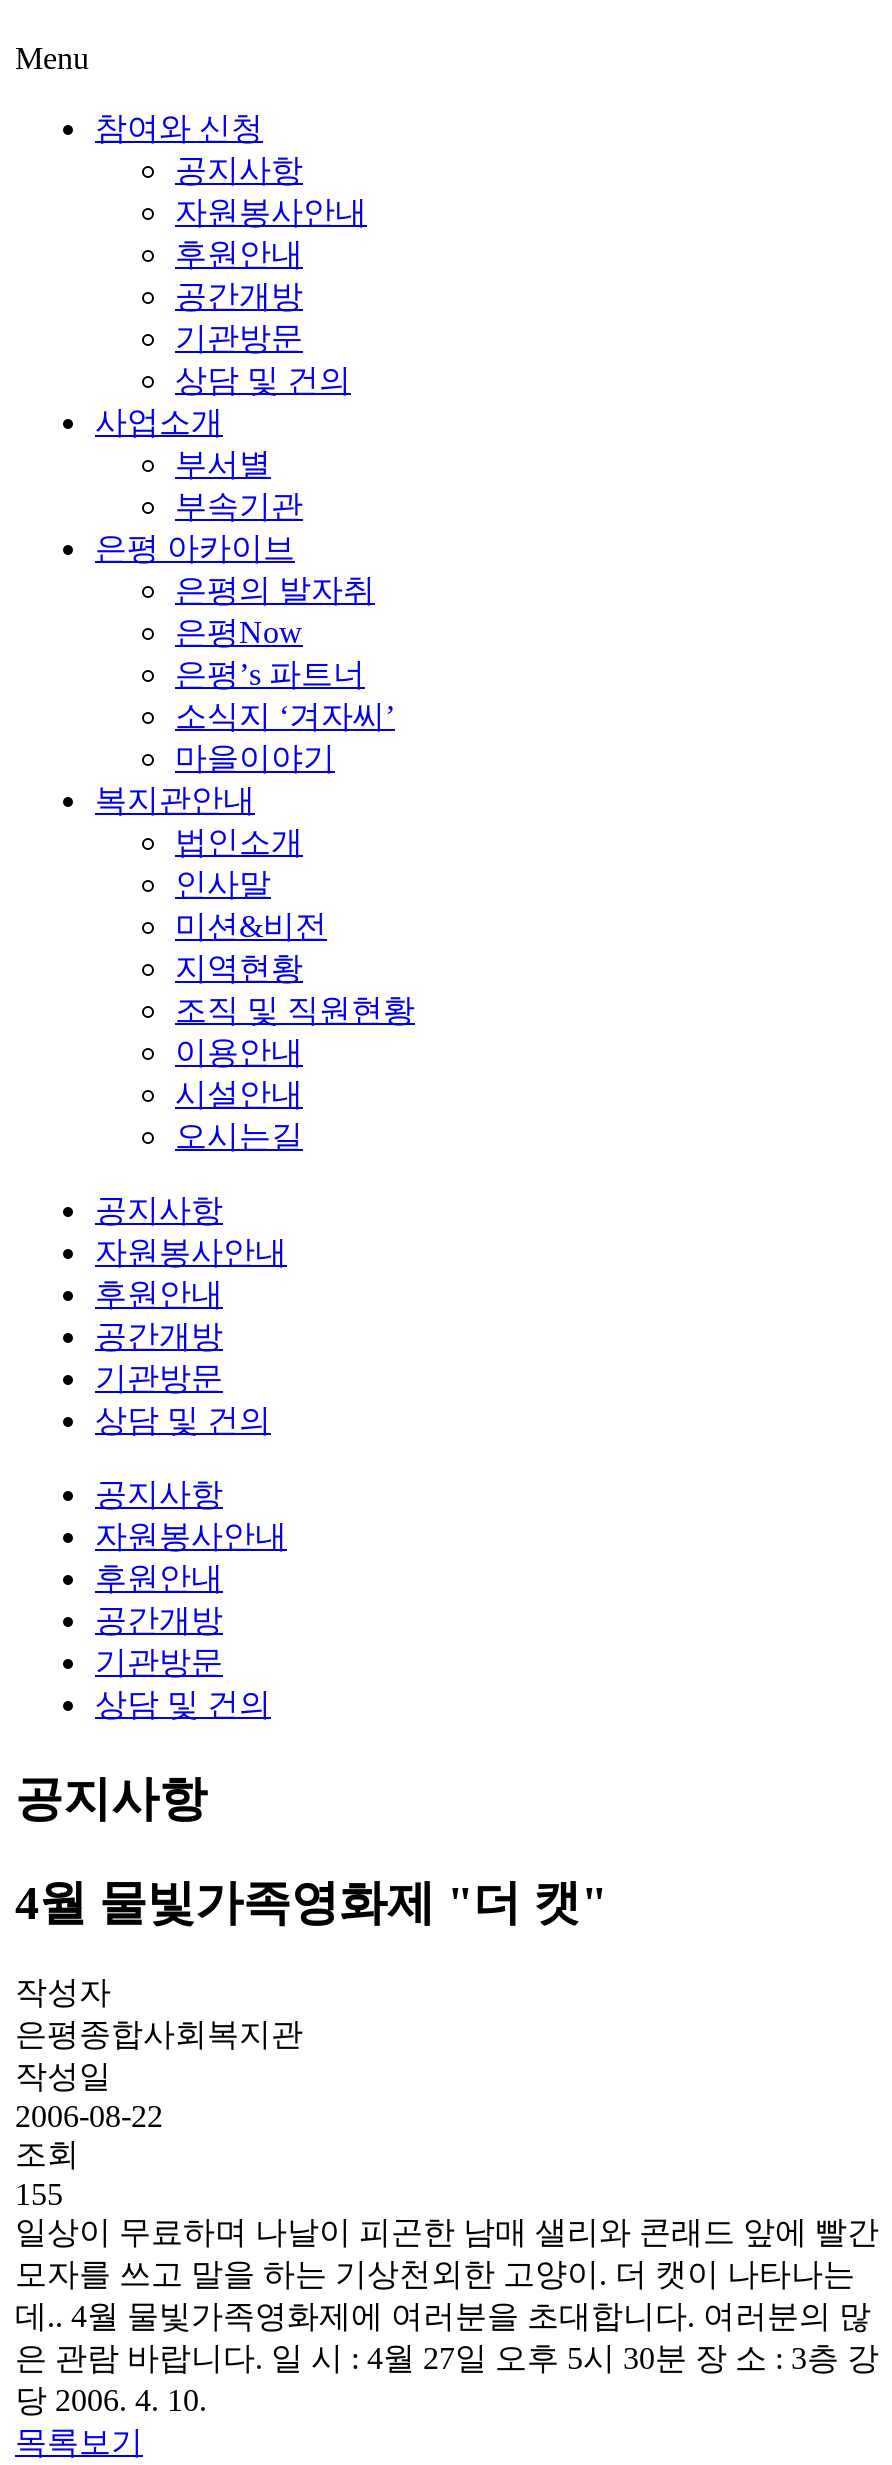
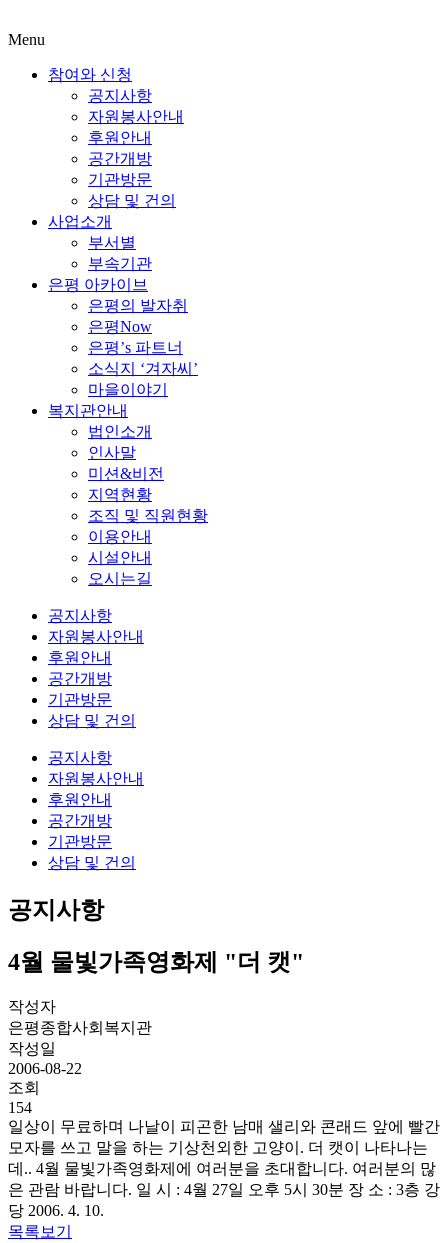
- 155
+ 154
